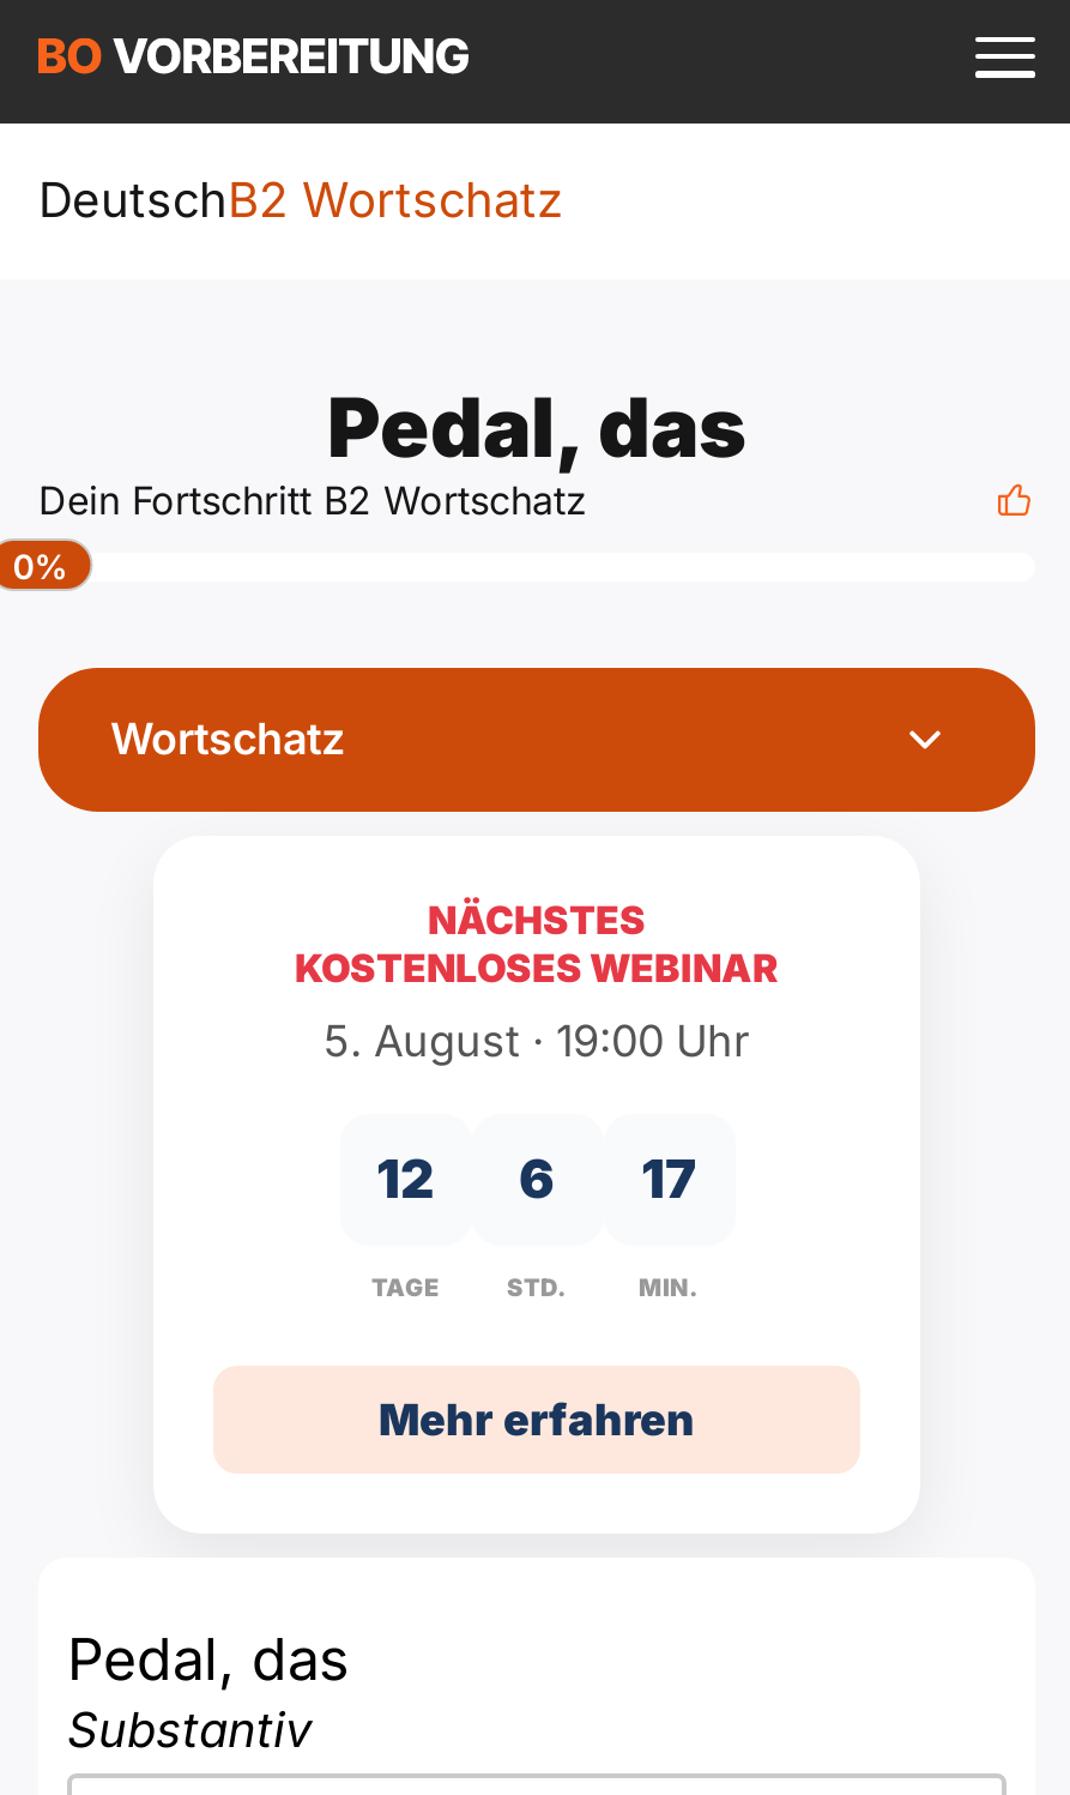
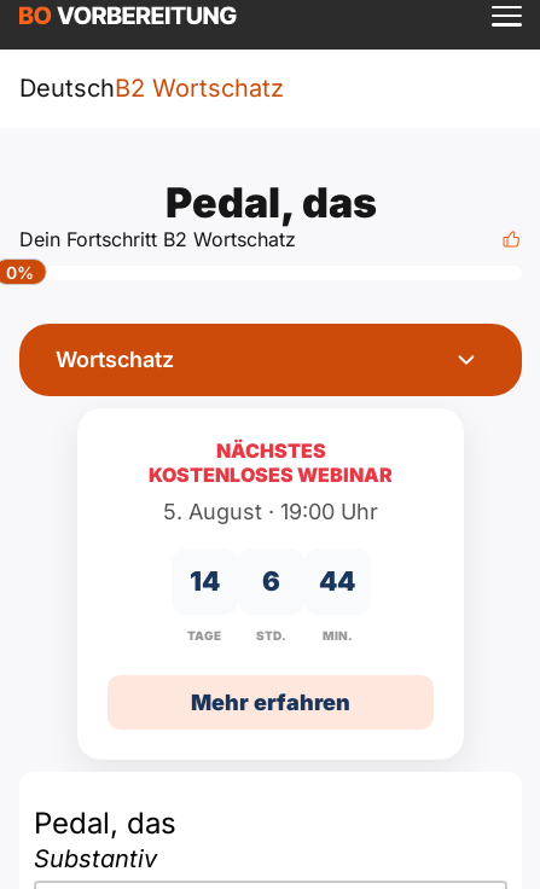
- 12
+ 14

- 17
+ 44
